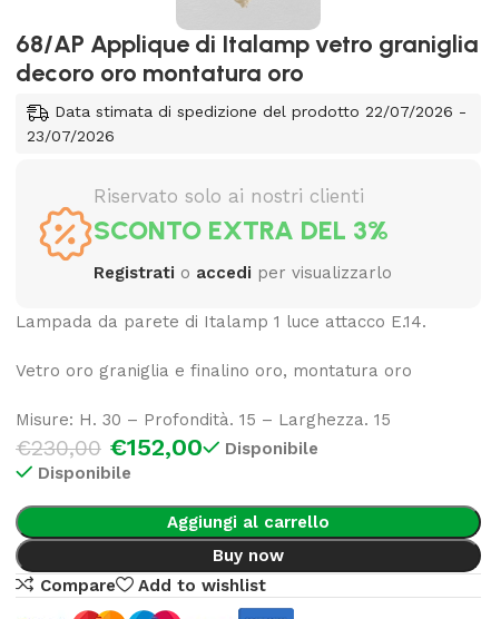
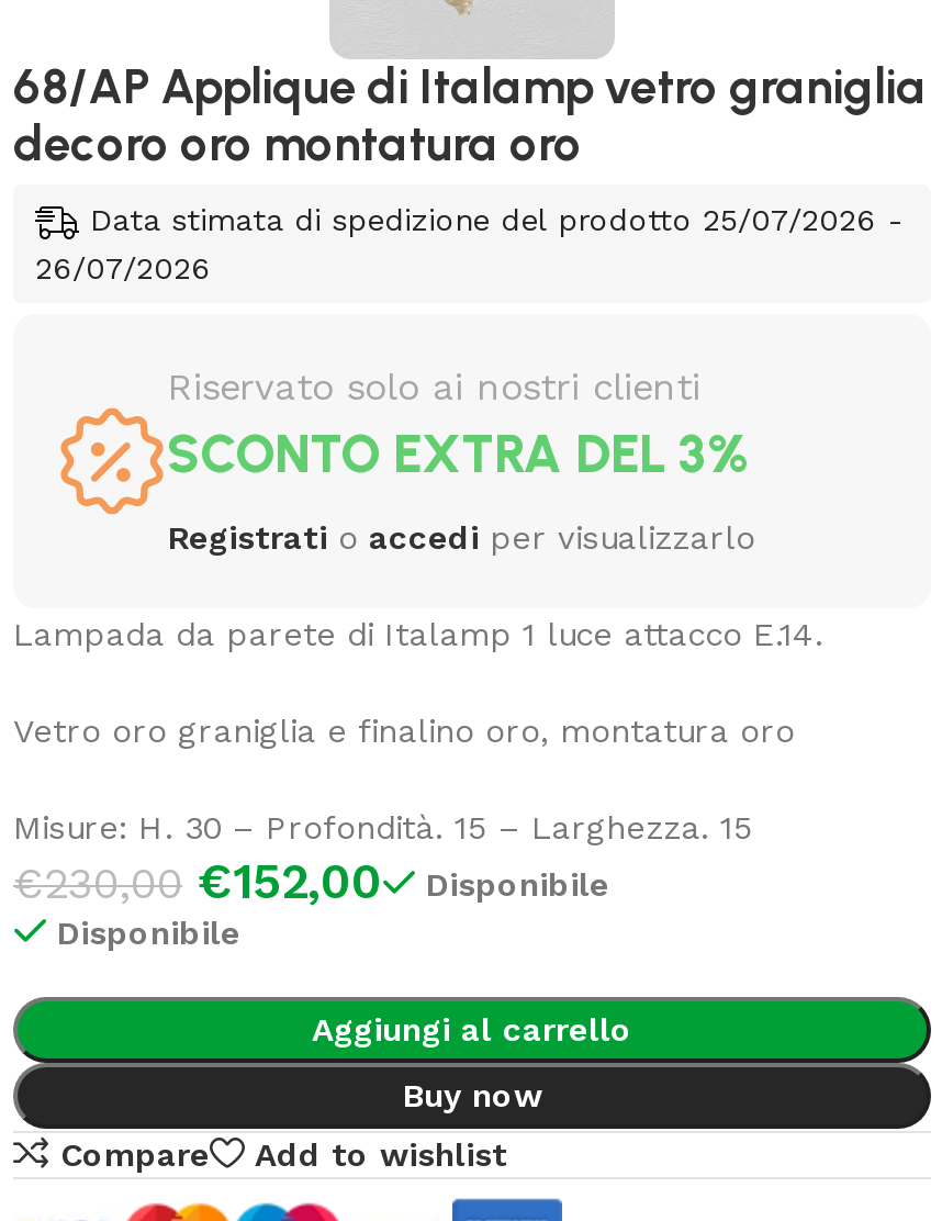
- Data stimata di spedizione del prodotto 22/07/2026 -
+ Data stimata di spedizione del prodotto 25/07/2026 -

- 23/07/2026
+ 26/07/2026
